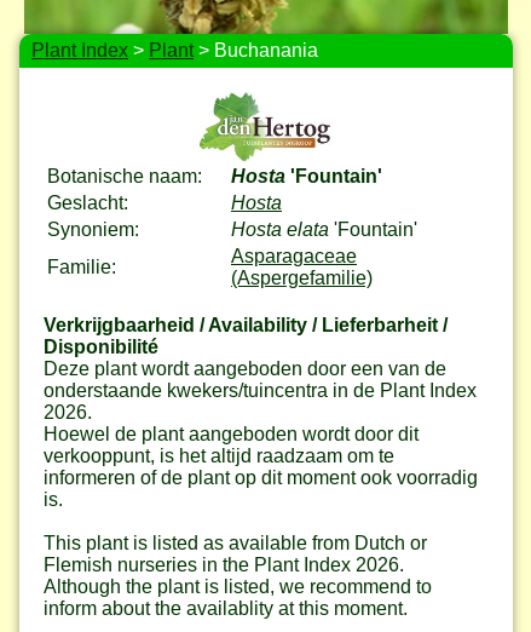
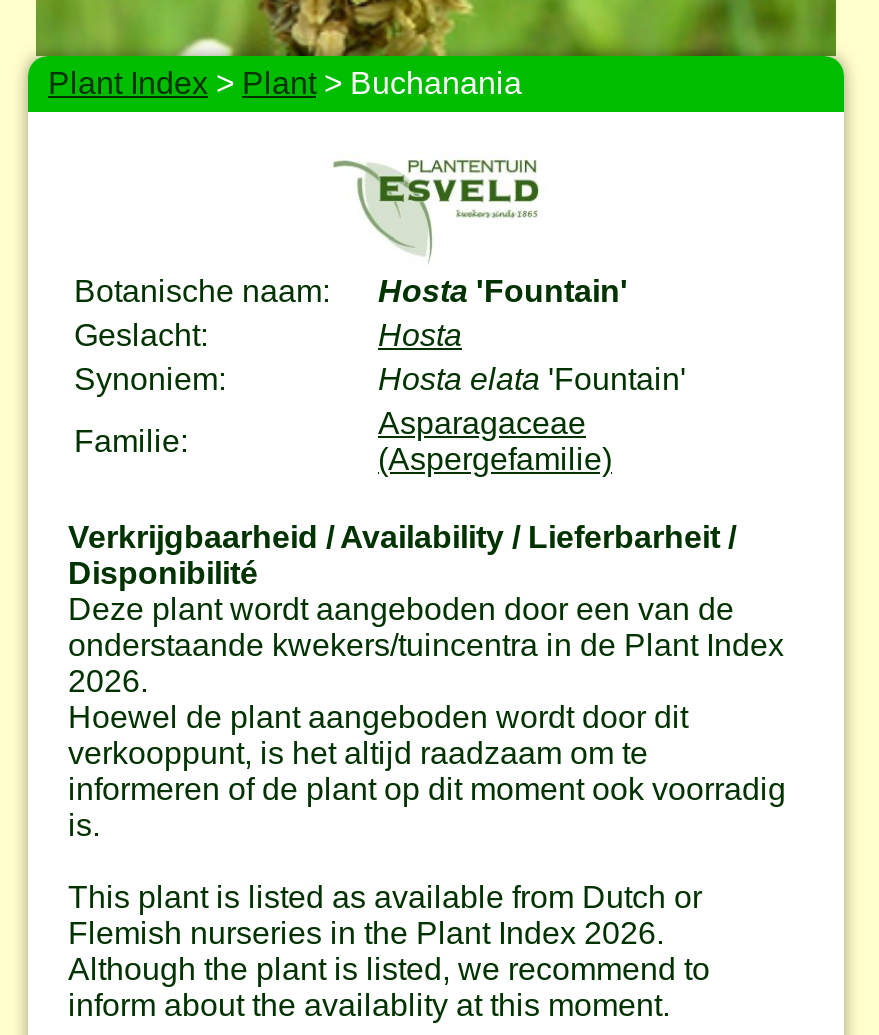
- [image]
+ [image]
